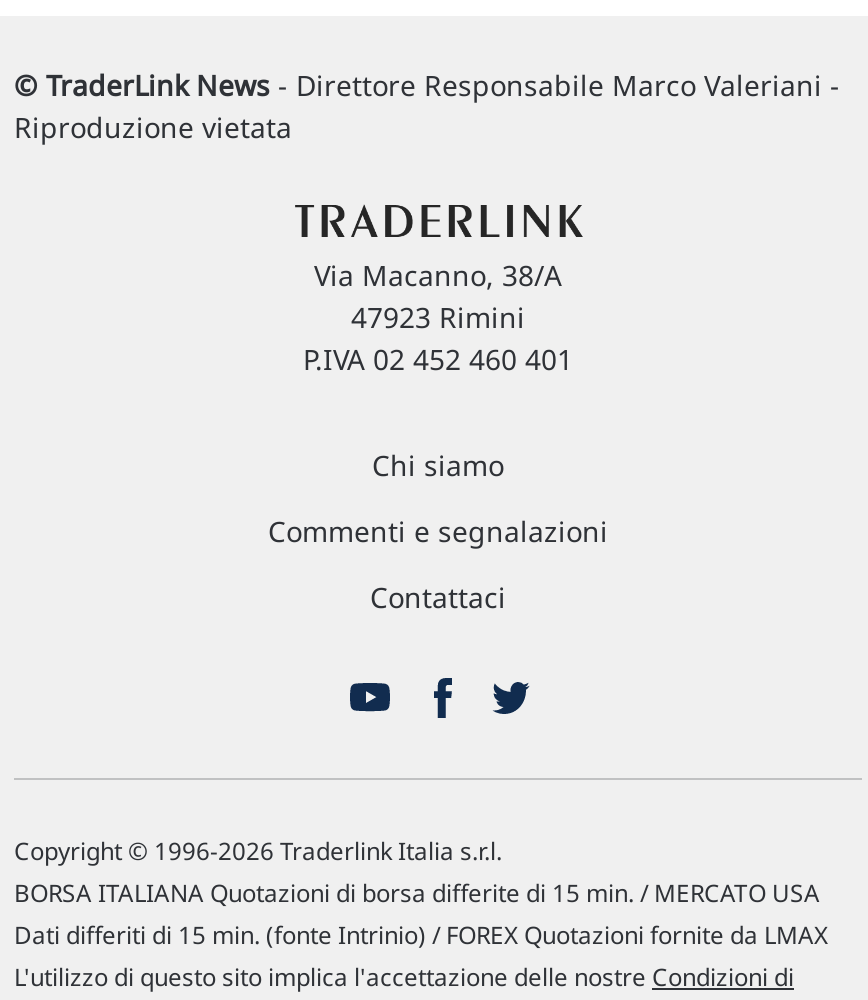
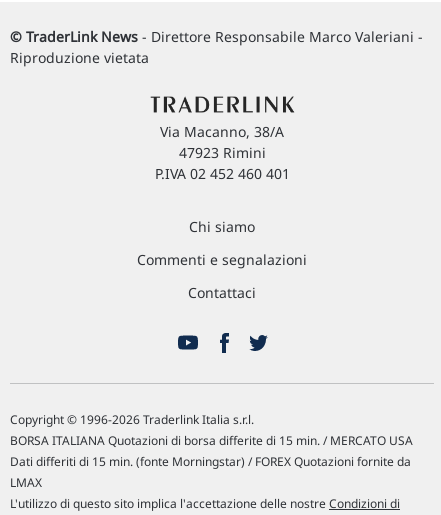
- Dati differiti di 15 min. (fonte Intrinio) / FOREX Quotazioni fornite da LMAX
+ Dati differiti di 15 min. (fonte Morningstar) / FOREX Quotazioni fornite da
+ LMAX
